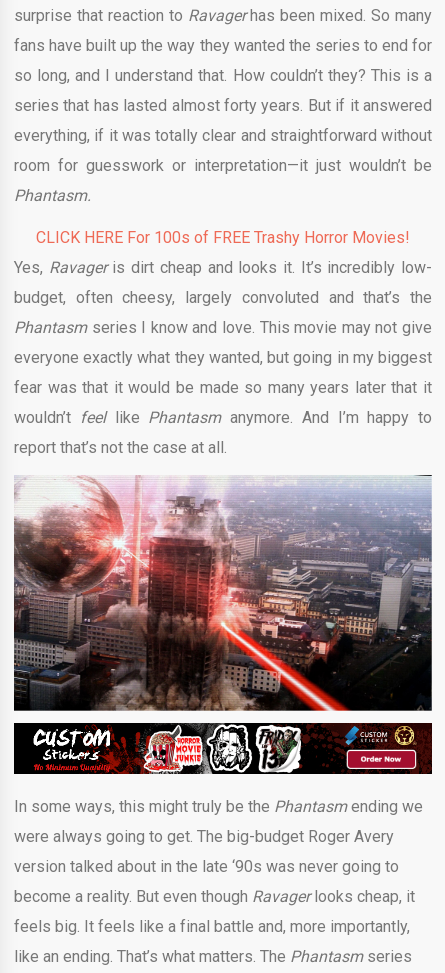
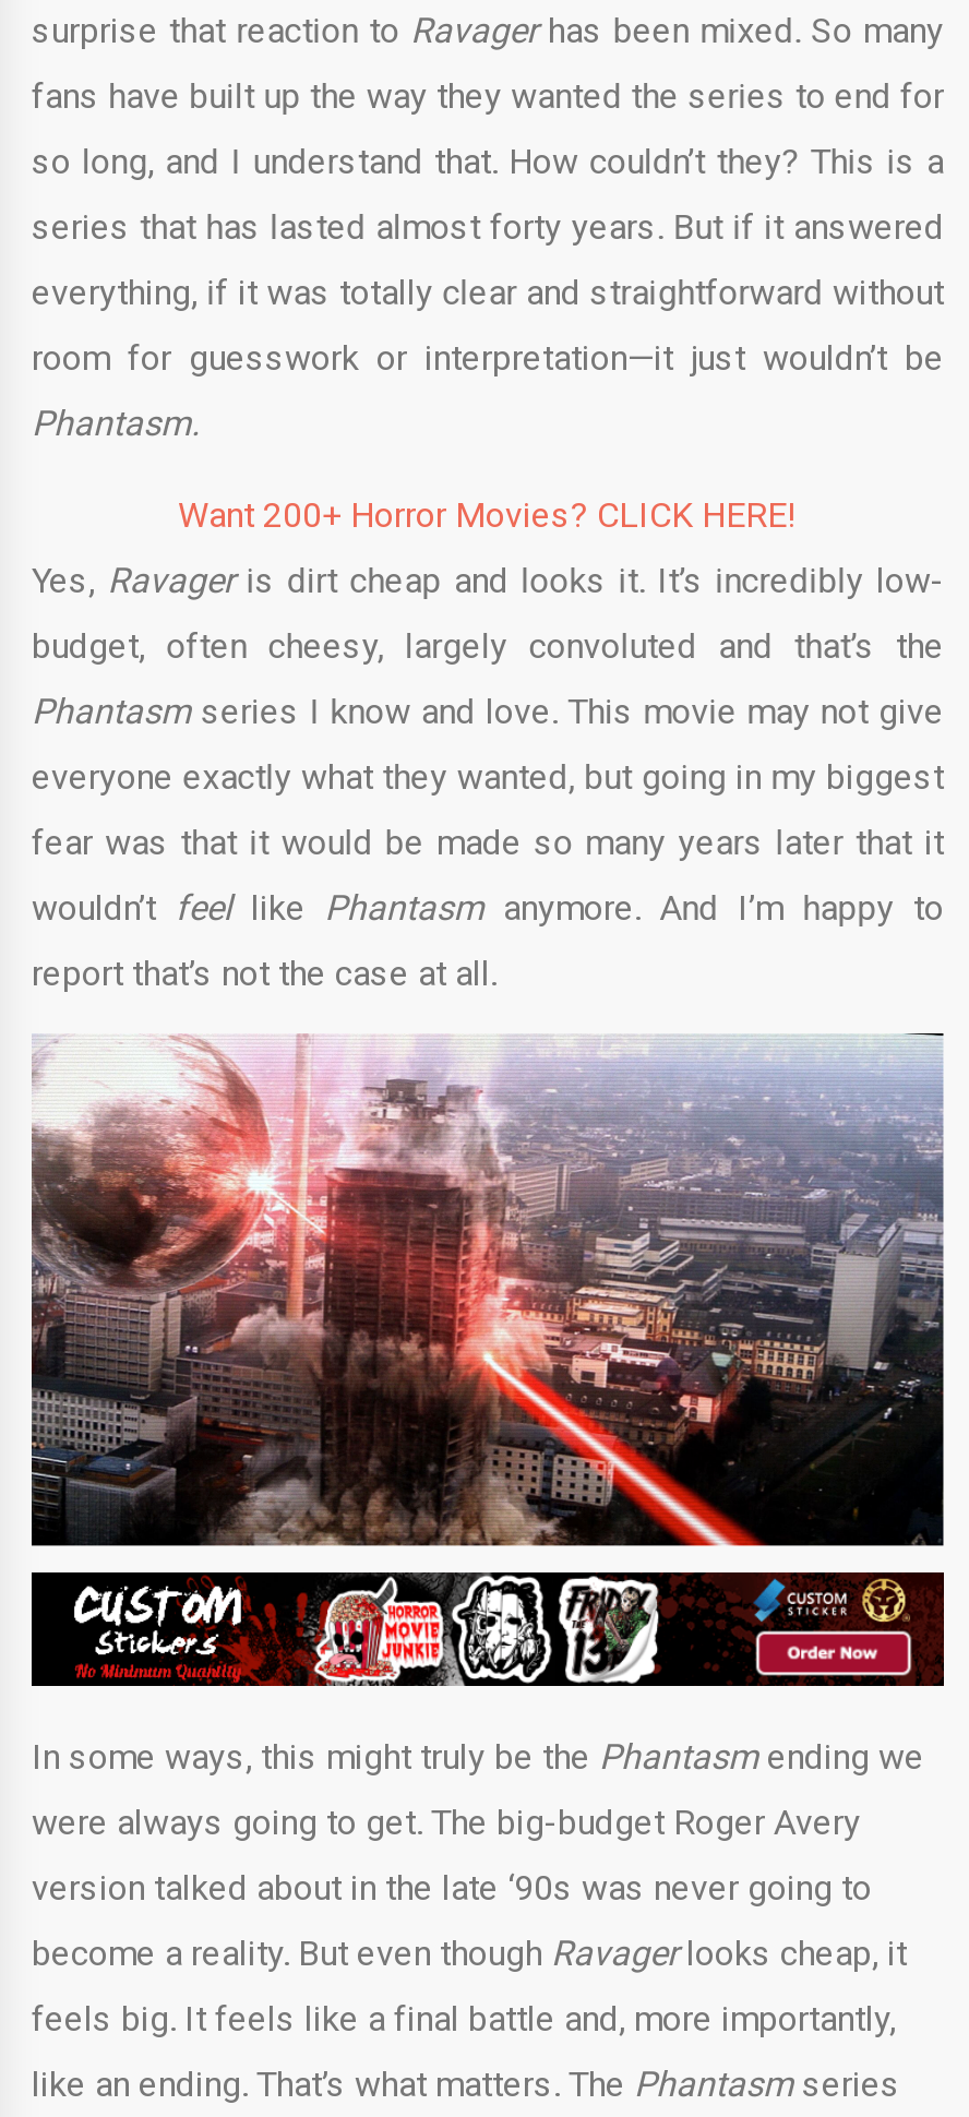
- CLICK HERE For 100s of FREE Trashy Horror Movies!
+ Want 200+ Horror Movies? CLICK HERE!
